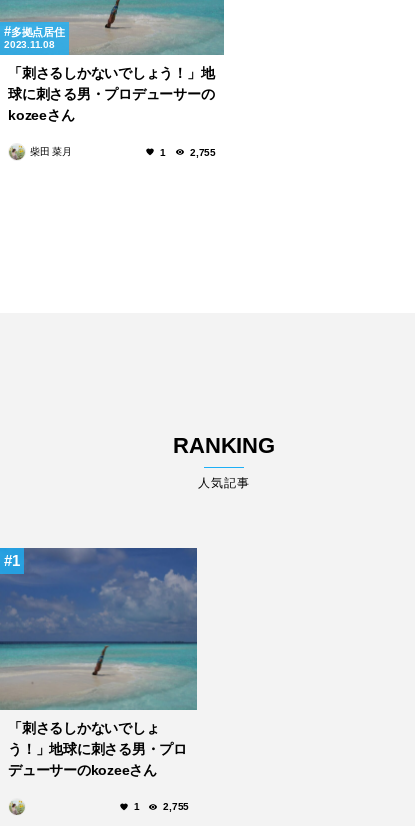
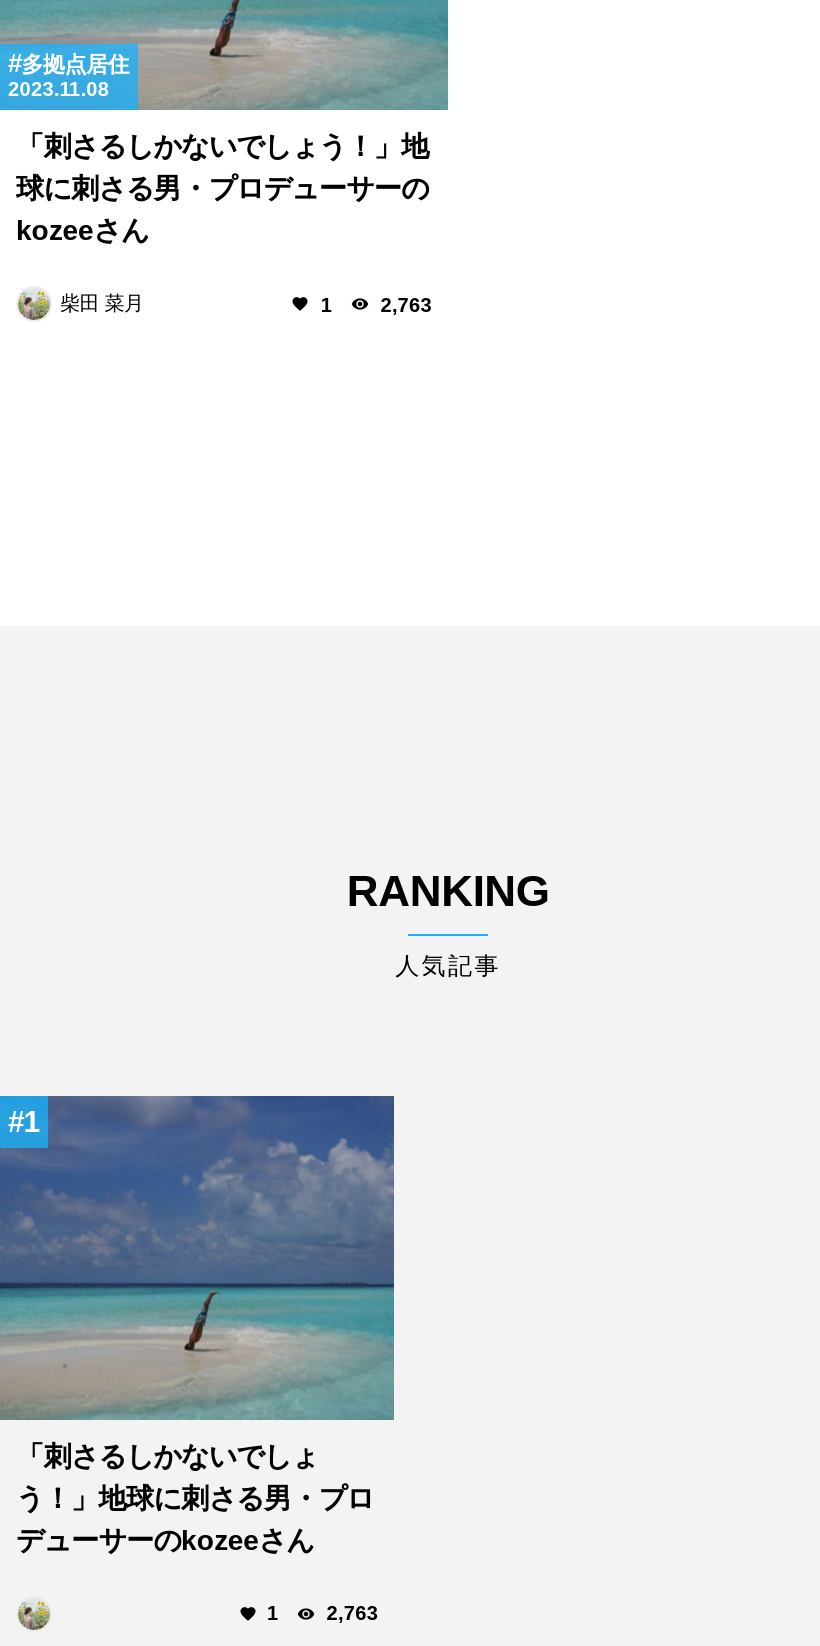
- 2,755
+ 2,763

- 2,755
+ 2,763
